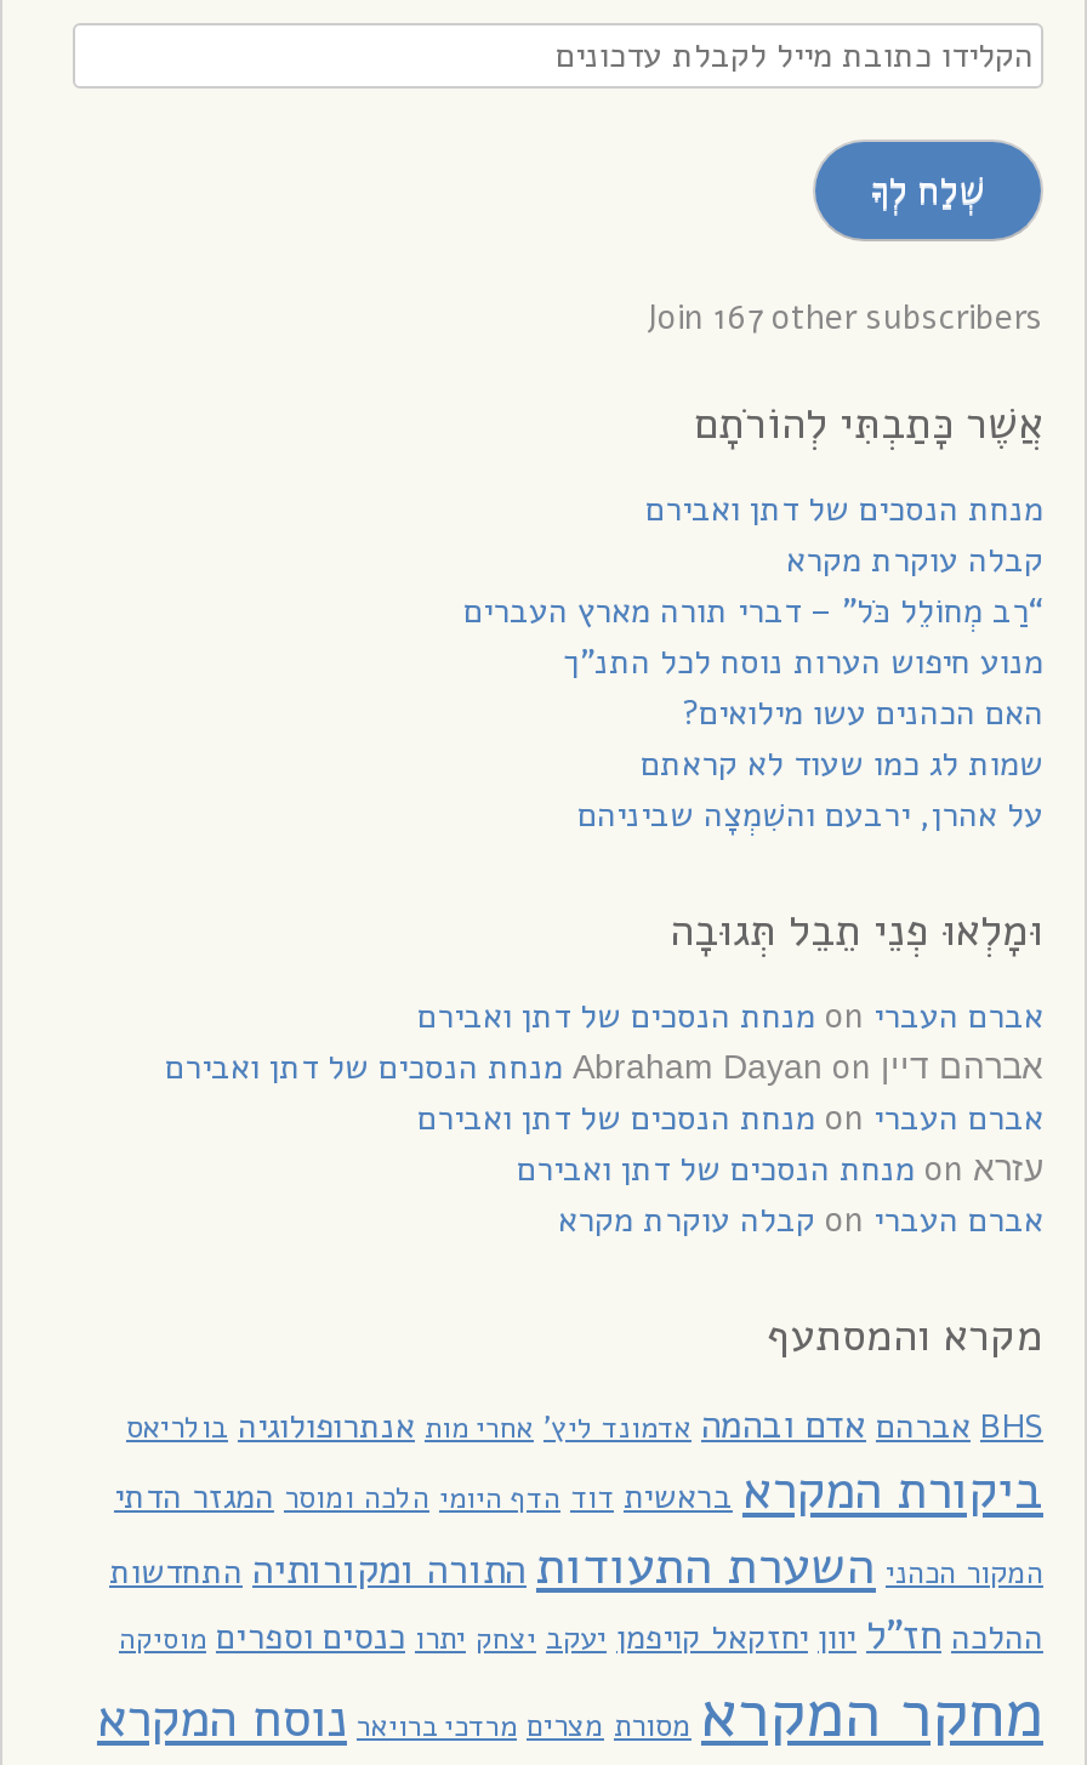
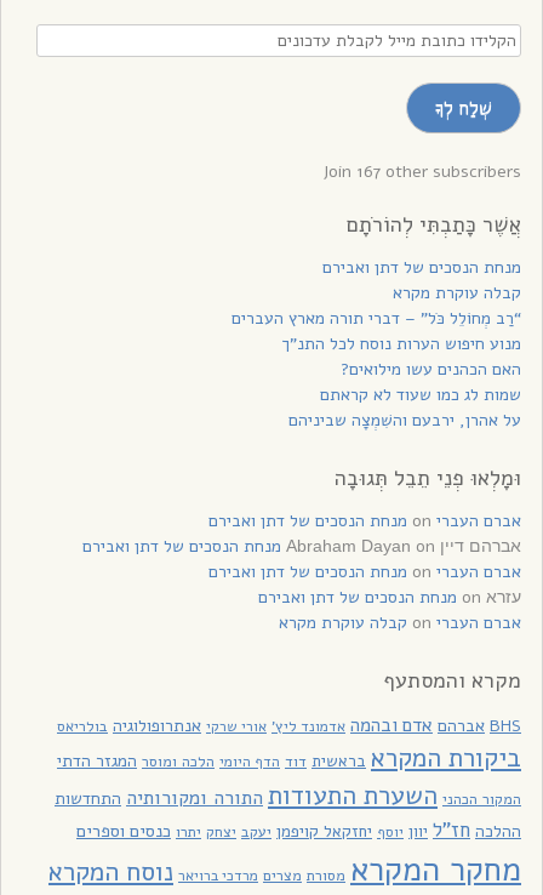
- BHS אברהם אדם ובהמה אדמונד ליץ' אחרי מות אנתרופולוגיה בולריאס
+ BHS אברהם אדם ובהמה אדמונד ליץ' אורי שרקי אנתרופולוגיה בולריאס

- ההלכה חז"ל יוון יחזקאל קויפמן יעקב יצחק יתרו כנסים וספרים מוסיקה
+ ההלכה חז"ל יוון יוסף יחזקאל קויפמן יעקב יצחק יתרו כנסים וספרים
